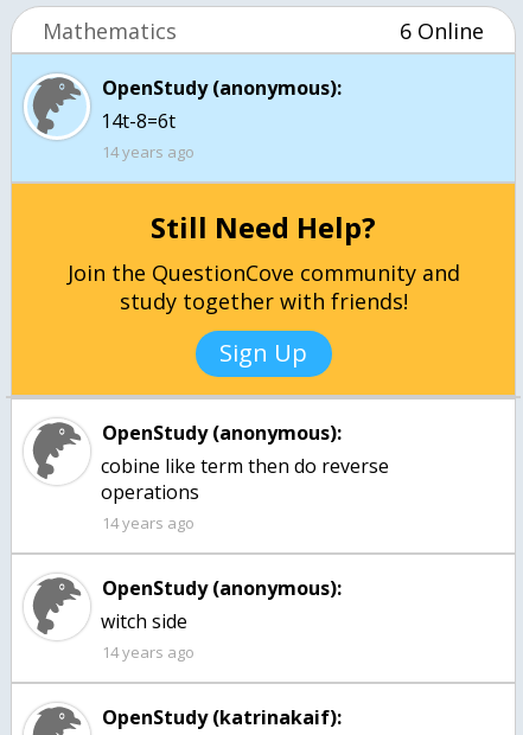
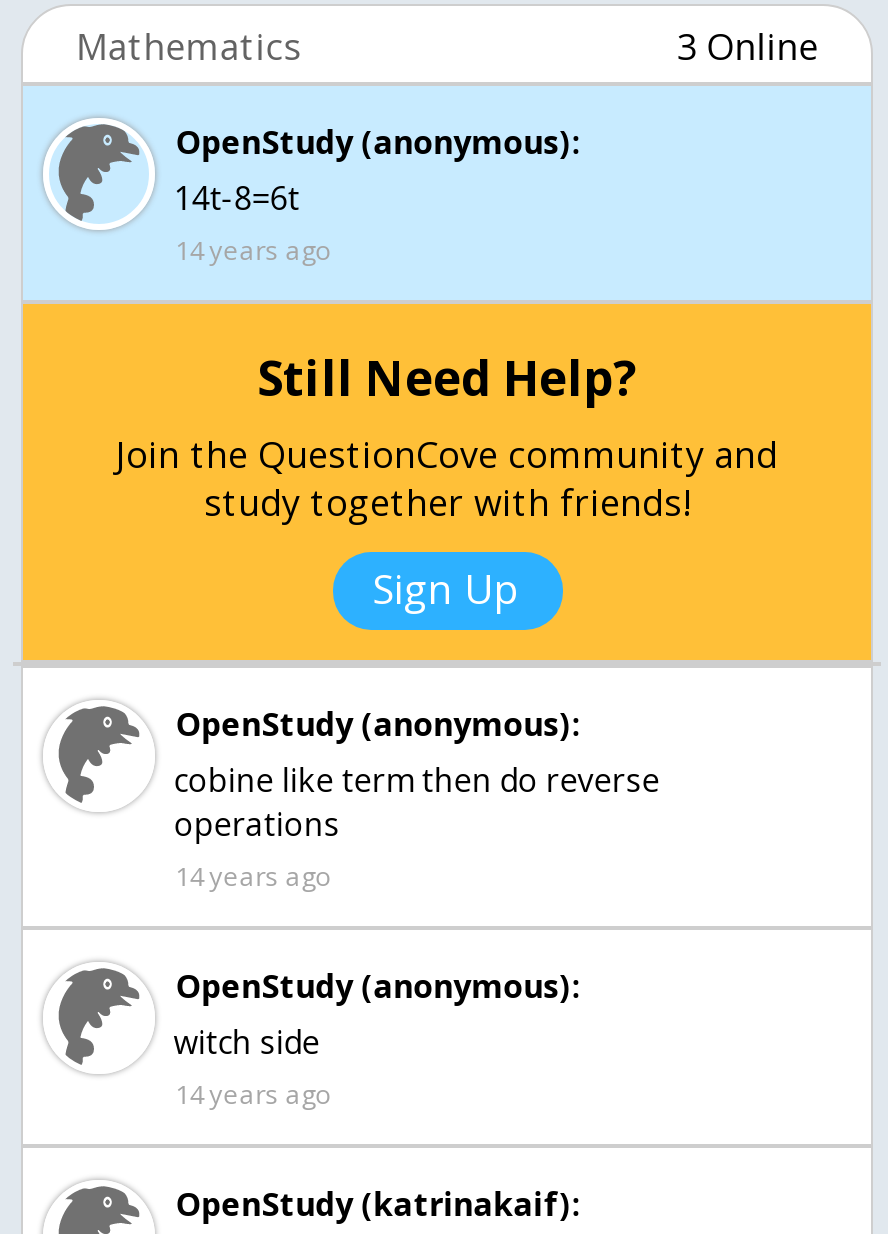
- 6 Online
+ 3 Online
